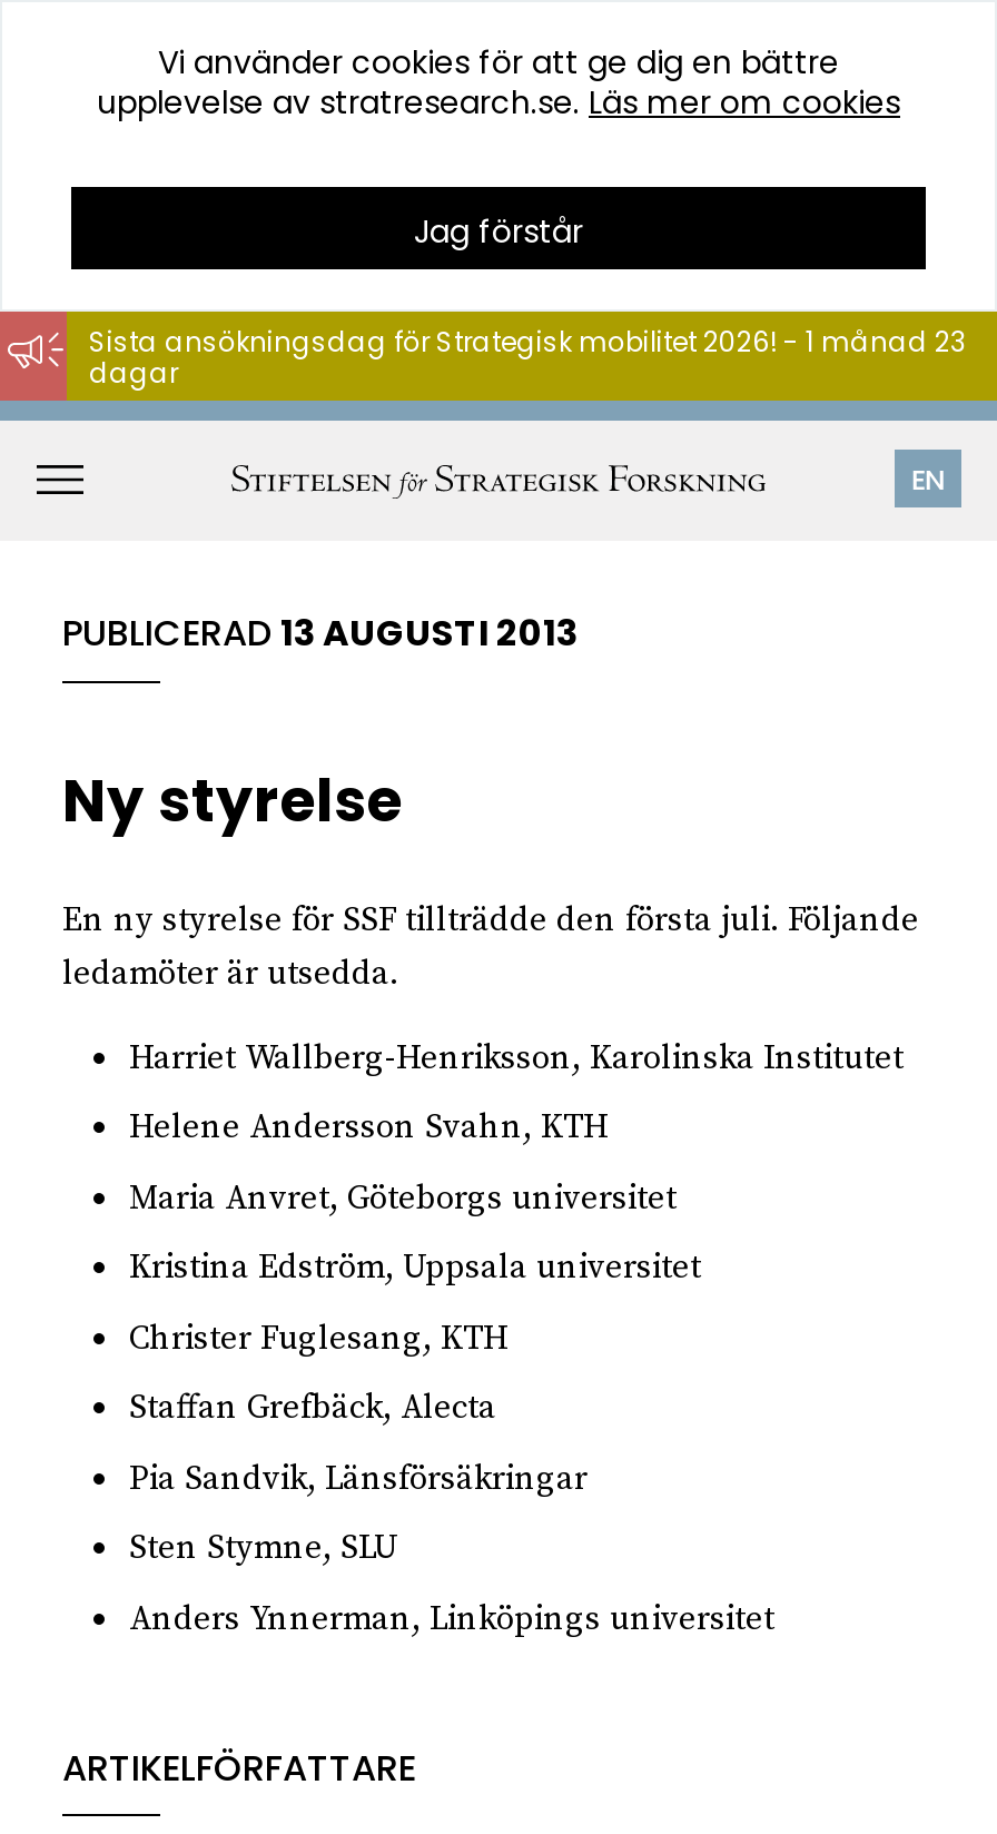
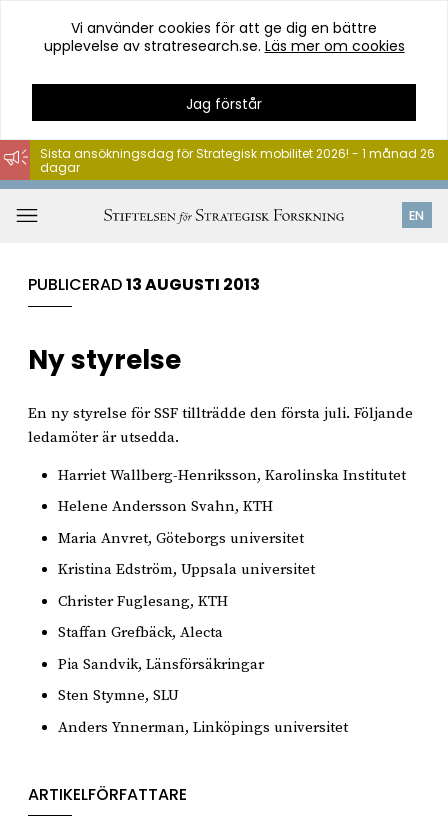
- Sista ansökningsdag för Strategisk mobilitet 2026! - 1 månad 23
+ Sista ansökningsdag för Strategisk mobilitet 2026! - 1 månad 26
